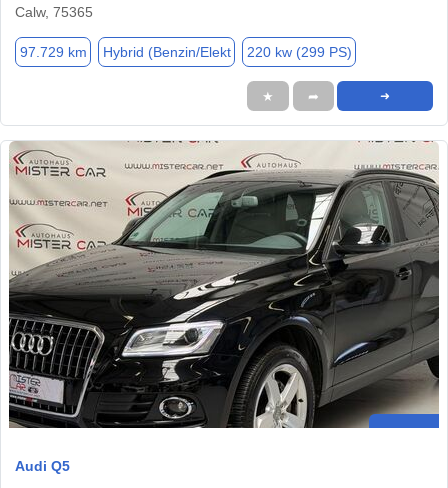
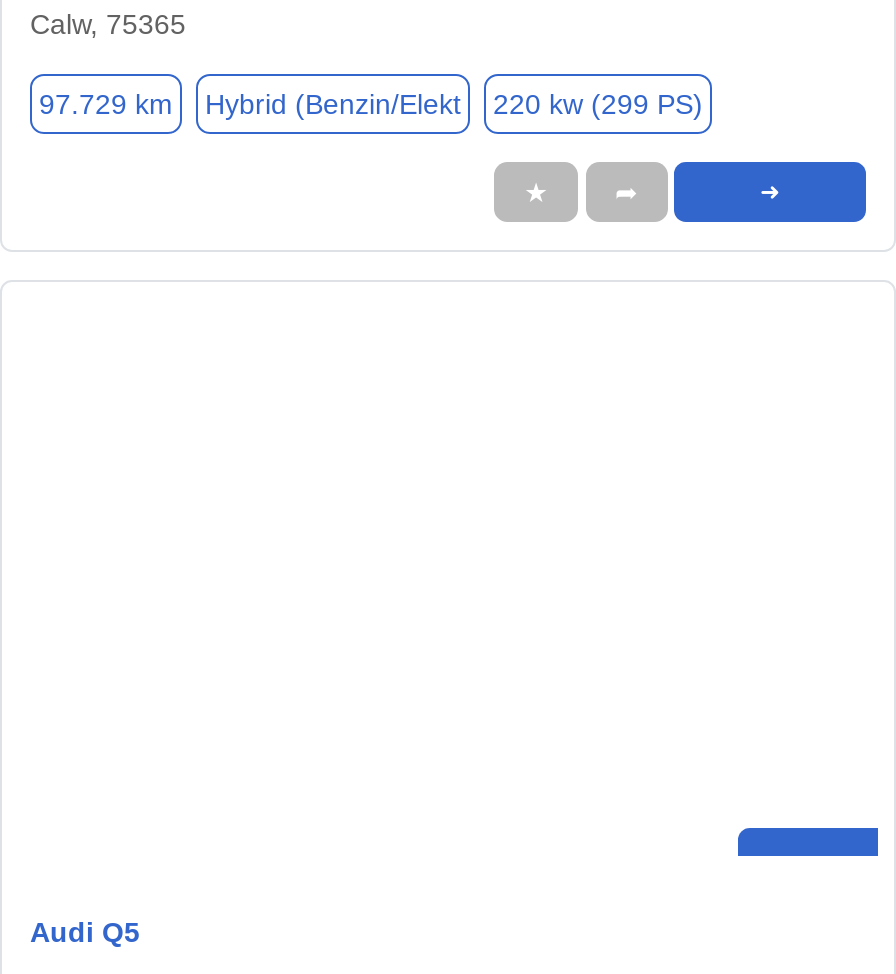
- [image]
